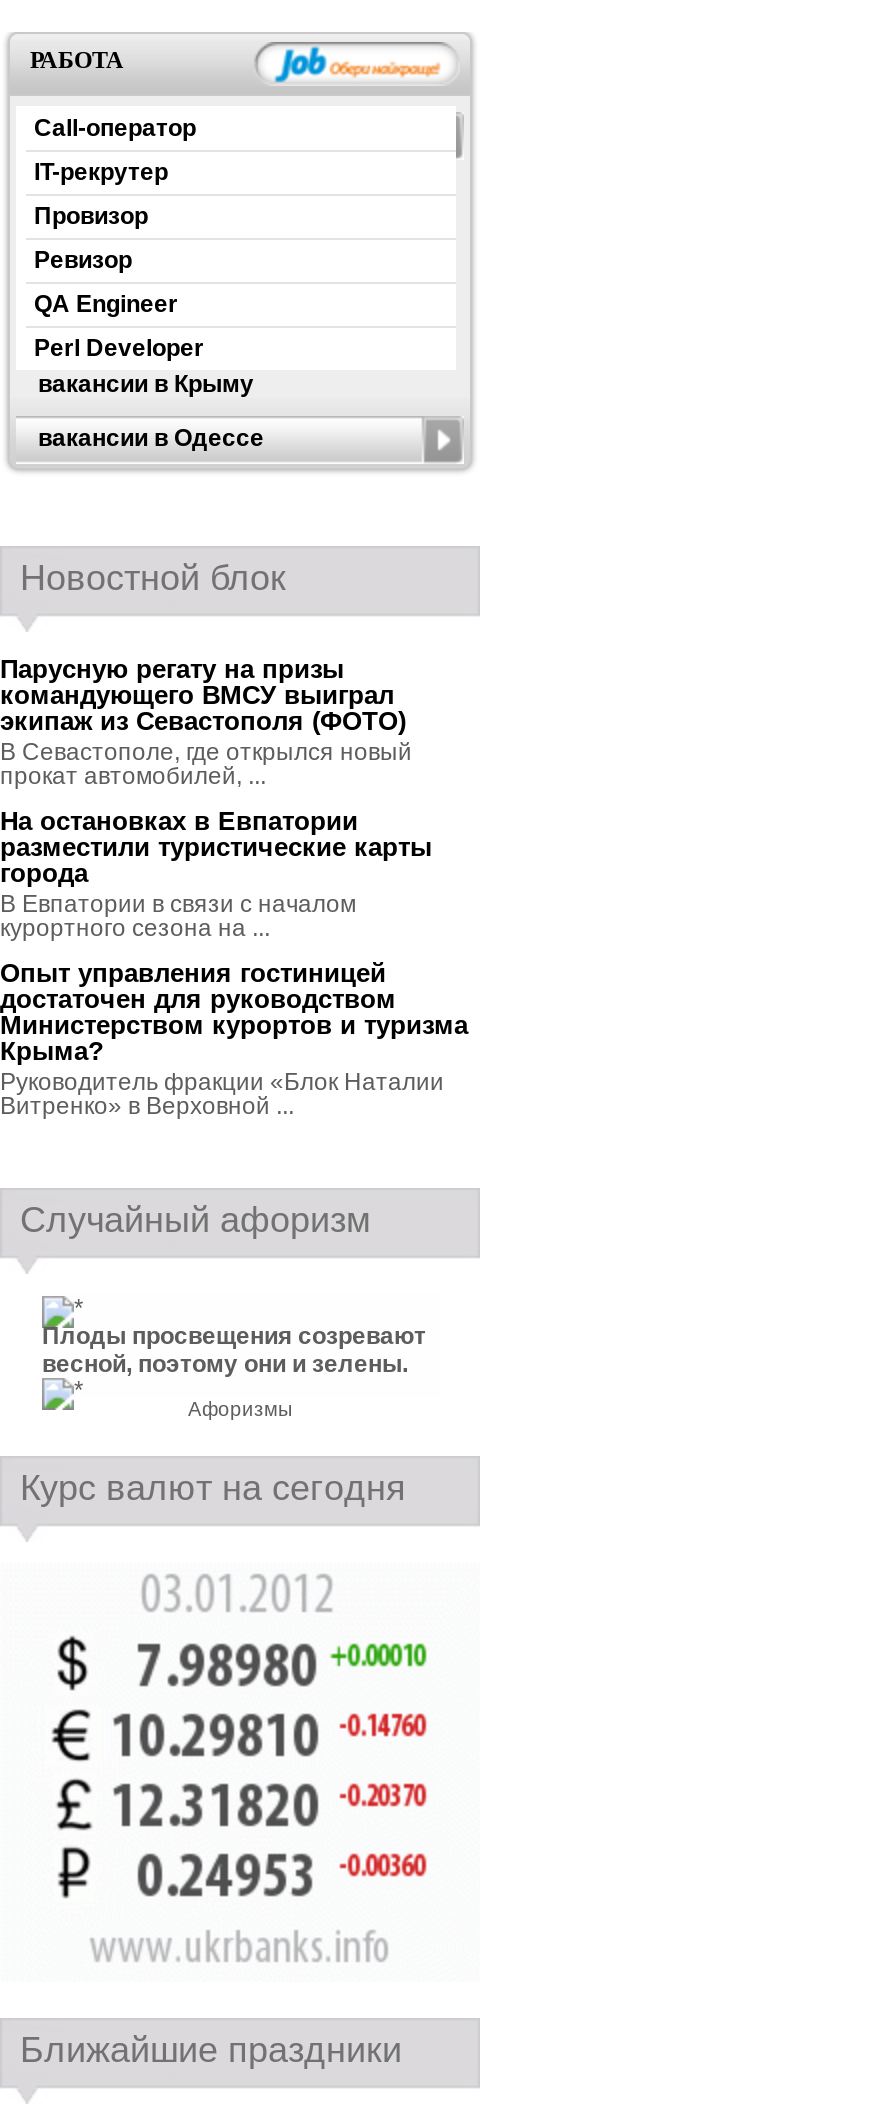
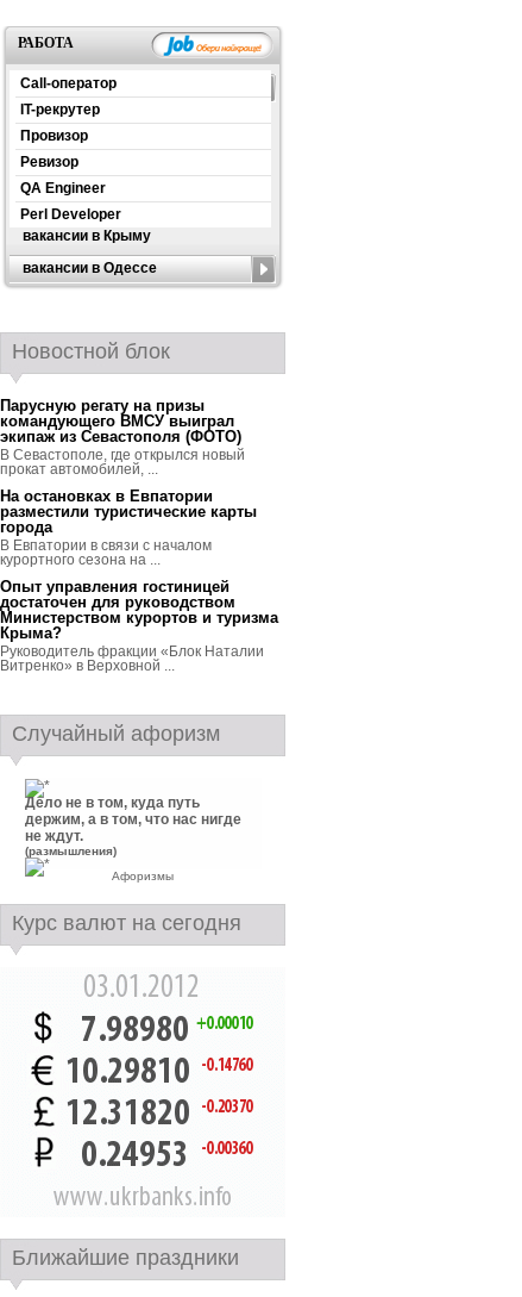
- Плоды просвещения созревают
- весной, поэтому они и зелены.
+ Дело не в том, куда путь
+ держим, а в том, что нас нигде
+ не ждут.
+ (размышления)
